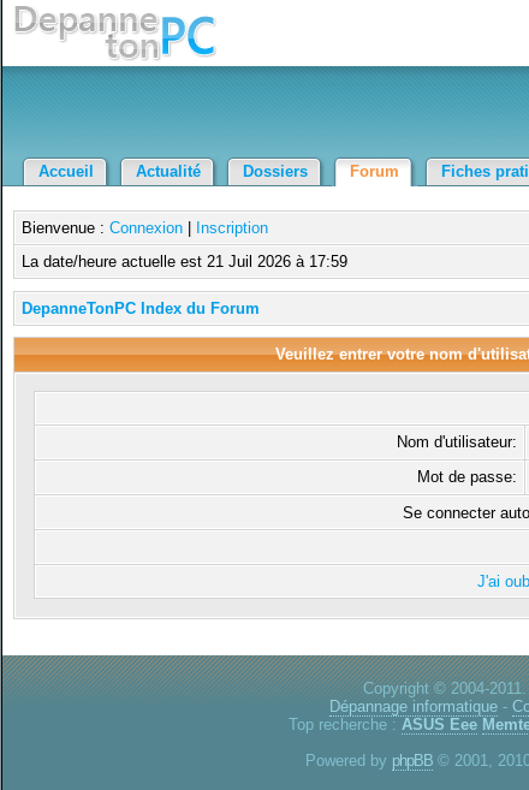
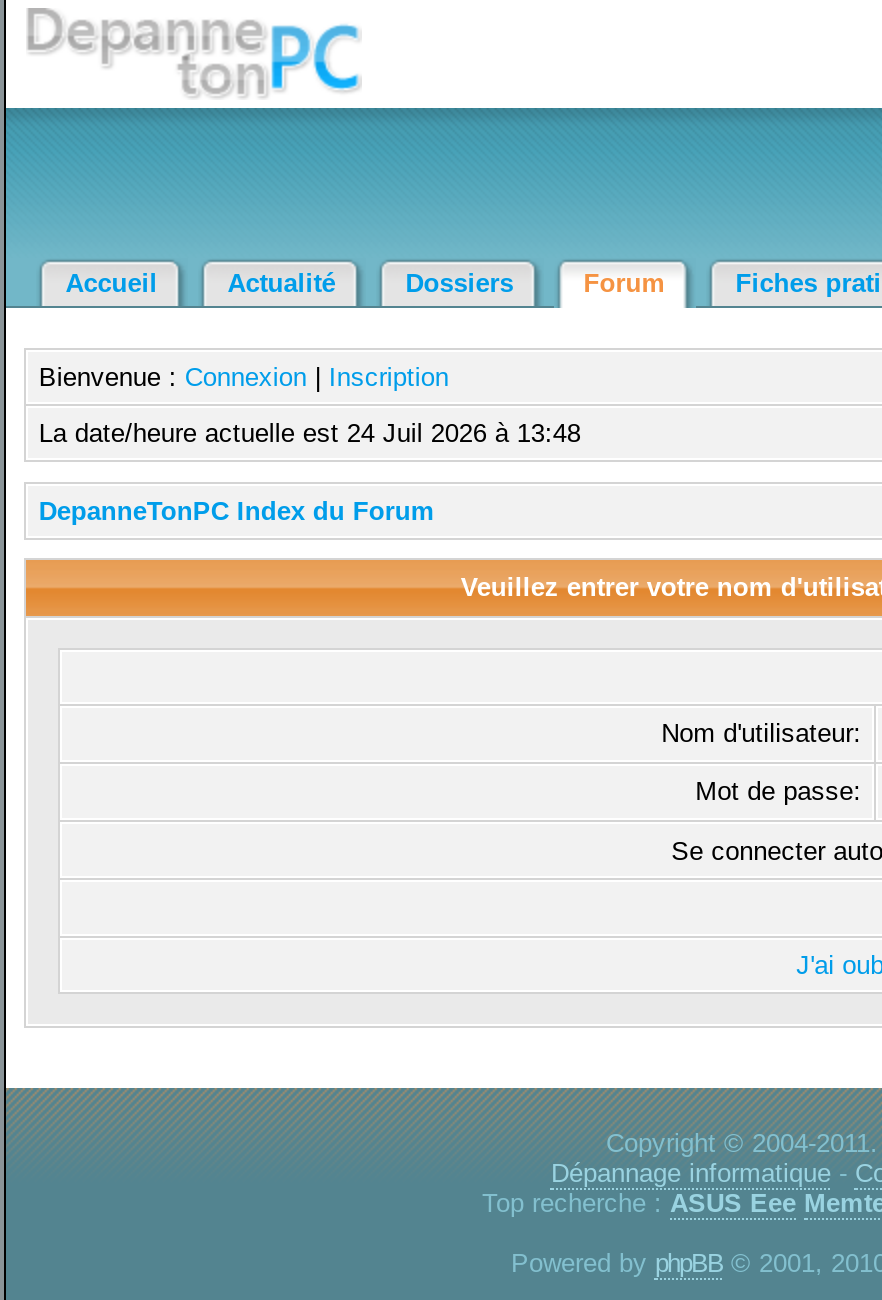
- La date/heure actuelle est 21 Juil 2026 à 17:59
+ La date/heure actuelle est 24 Juil 2026 à 13:48
